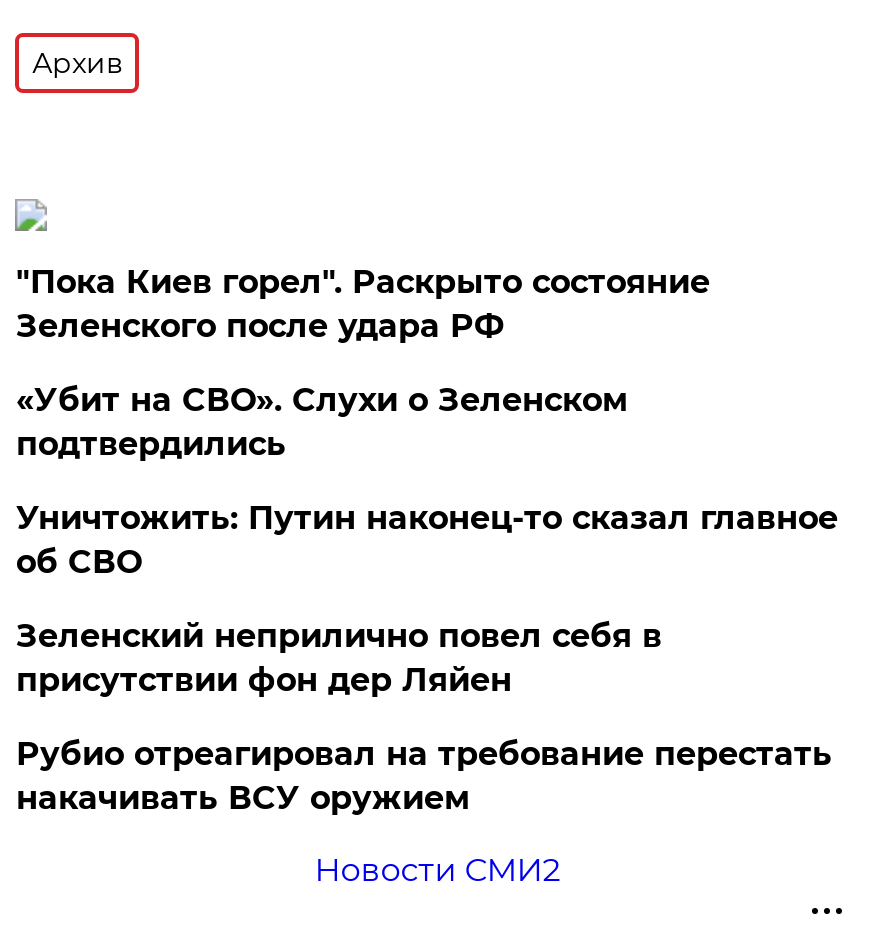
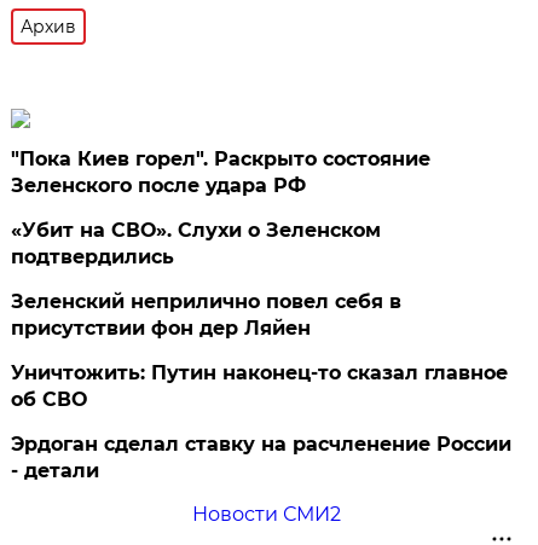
moved down: Уничтожить: Путин наконец-то сказал главное | об СВО

moved up: Зеленский неприлично повел cебя в | присутствии фон дер Ляйен

- Рубио отреагировал на требование перестать
- накачивать ВСУ оружием
+ Эрдоган сделал ставку на расчленение России
+ - детали
